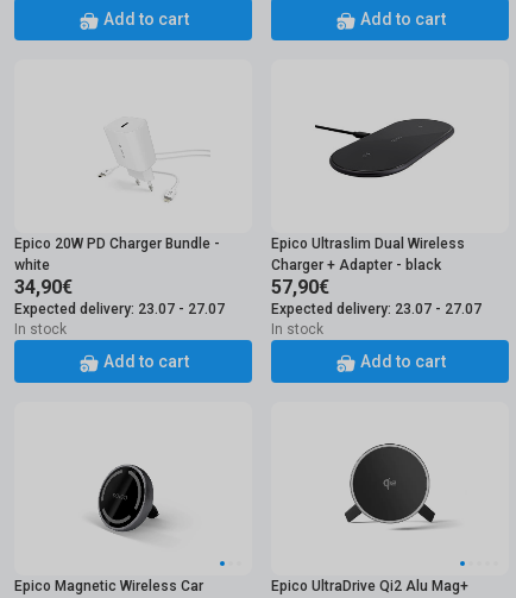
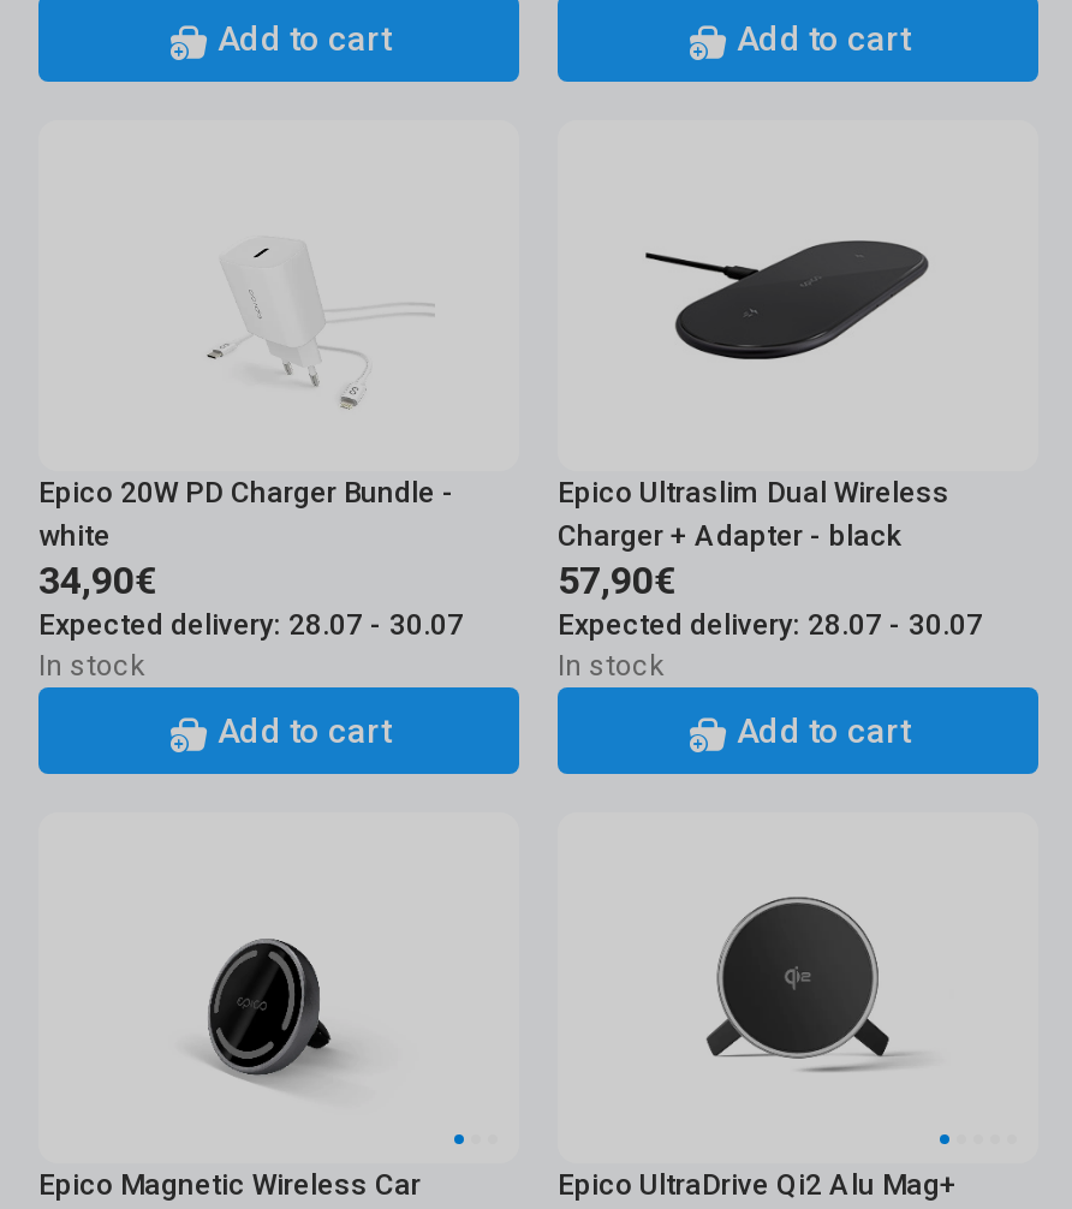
- Expected delivery: 23.07 - 27.07
+ Expected delivery: 28.07 - 30.07

- Expected delivery: 23.07 - 27.07
+ Expected delivery: 28.07 - 30.07
